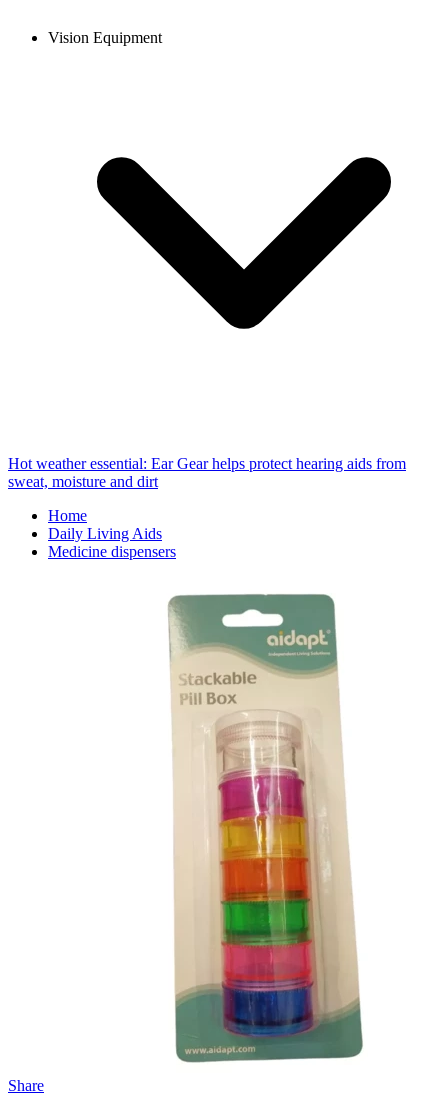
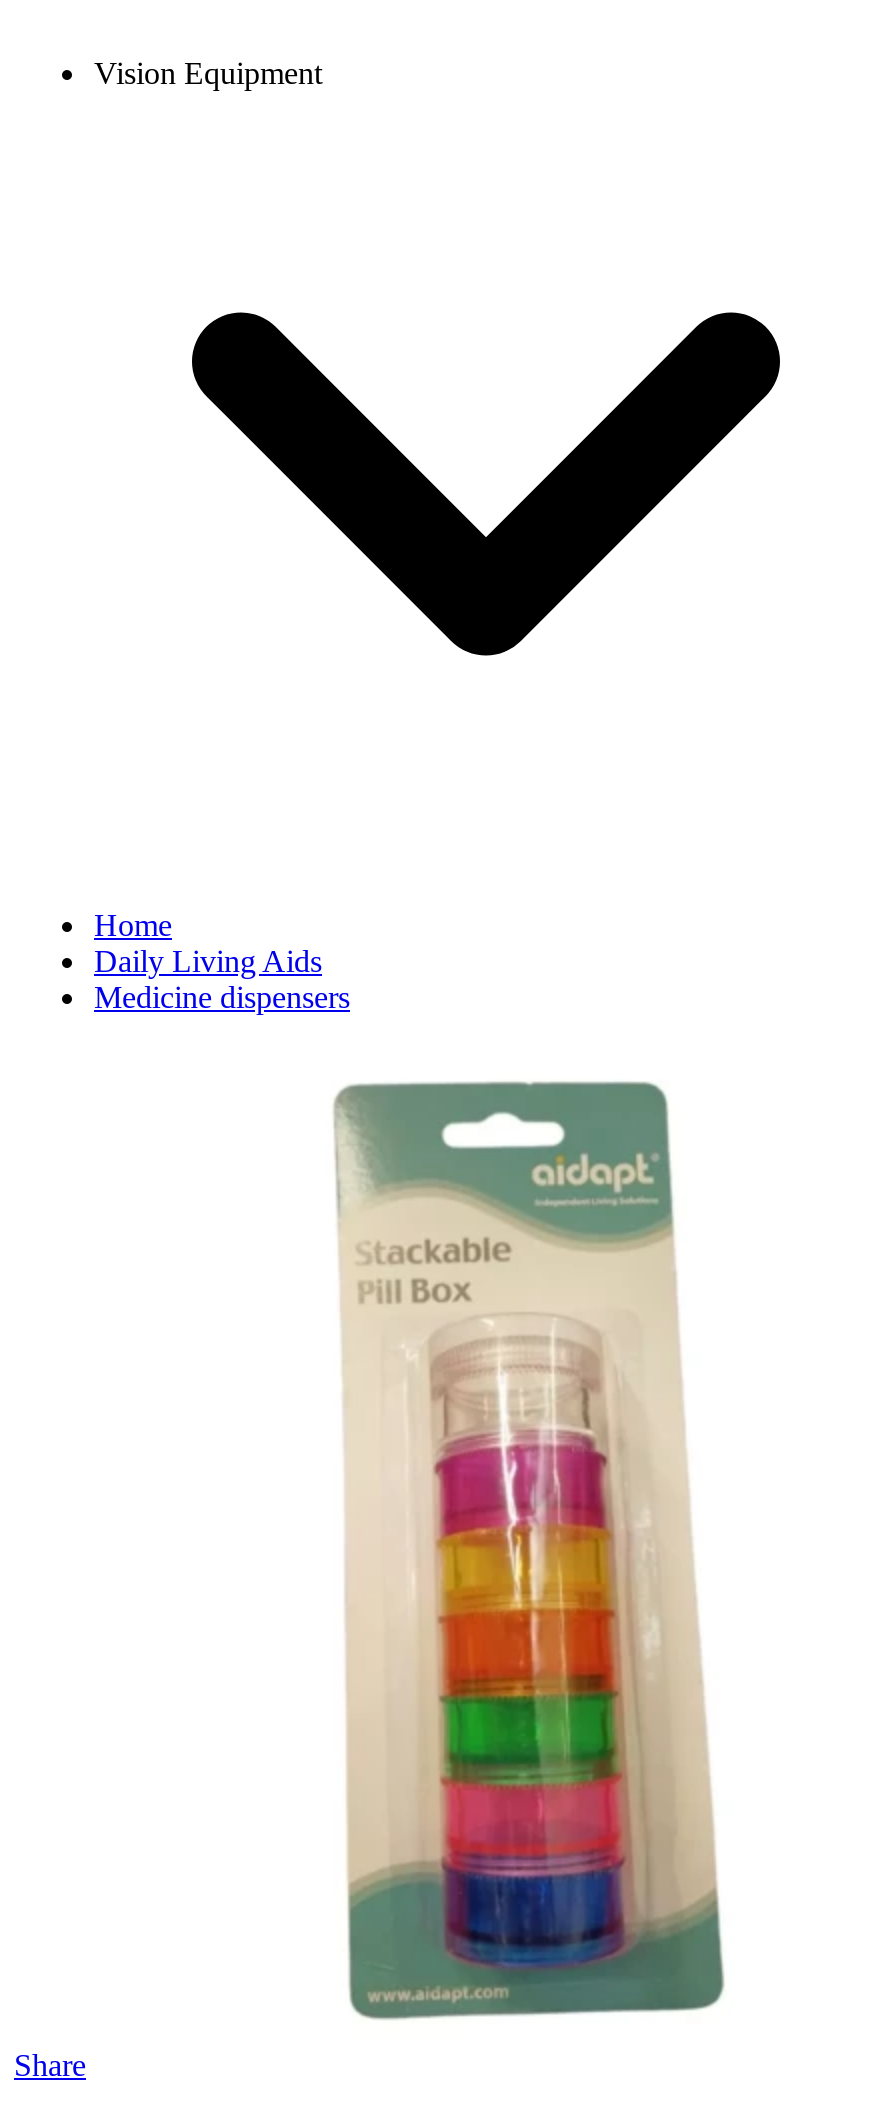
- Hot weather essential: Ear Gear helps protect hearing aids from
- sweat, moisture and dirt
